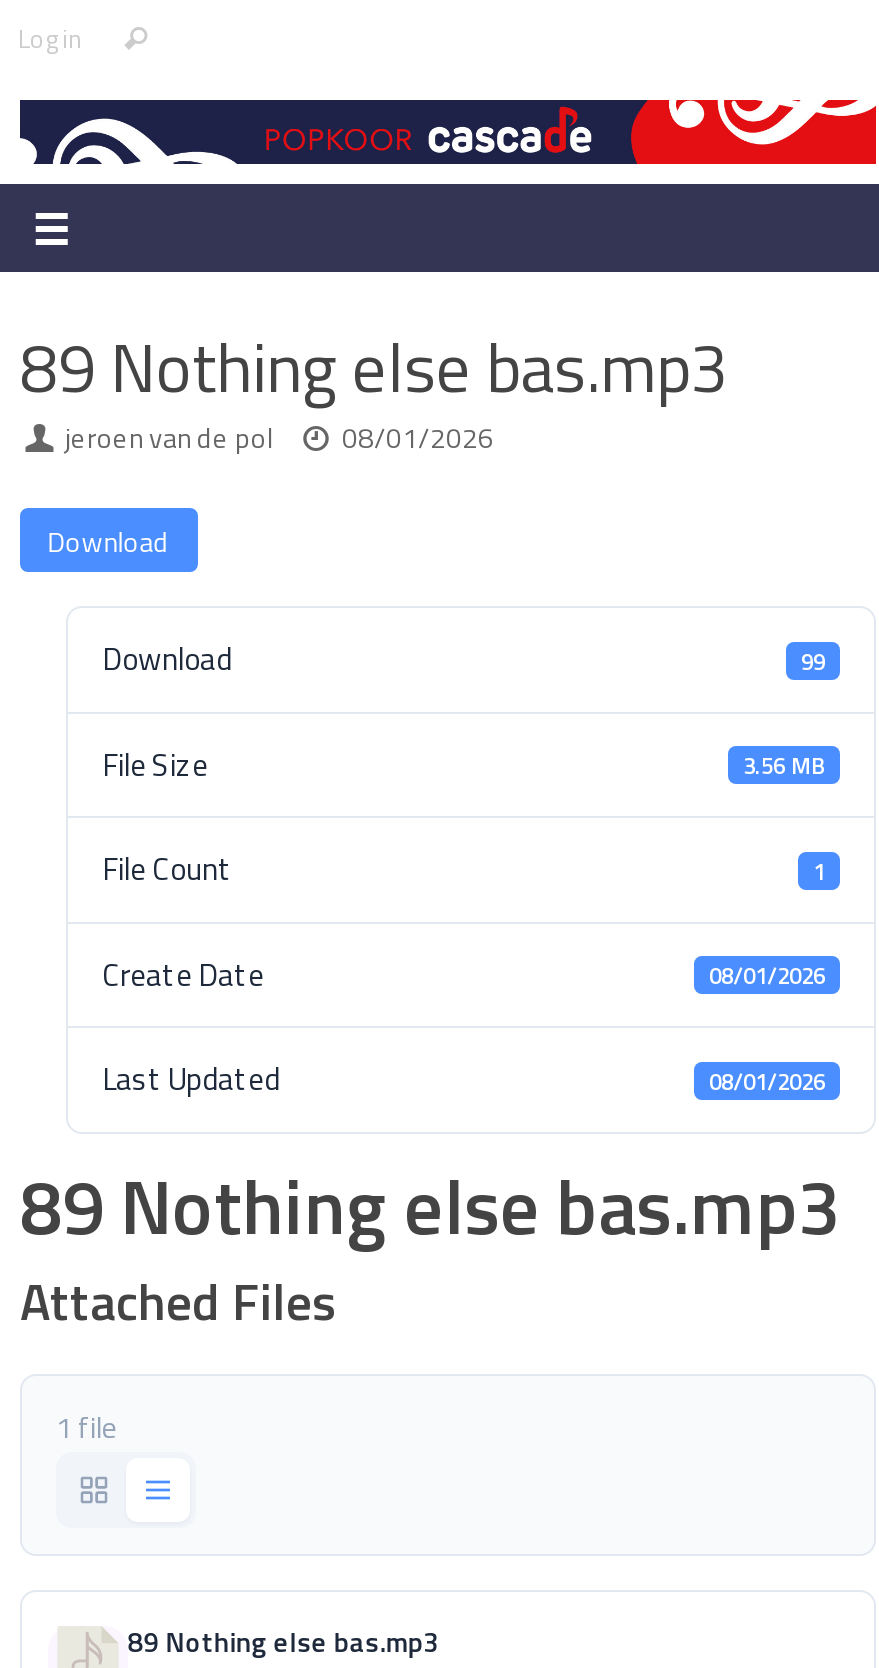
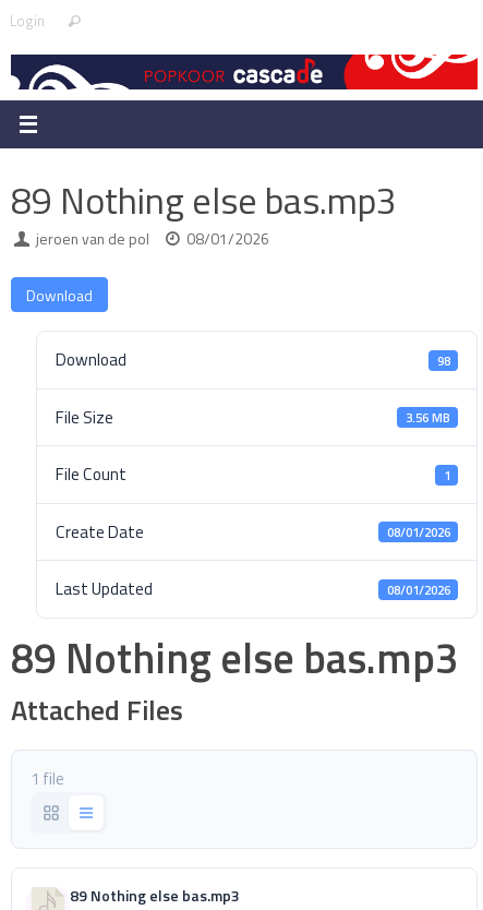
- 99
+ 98
